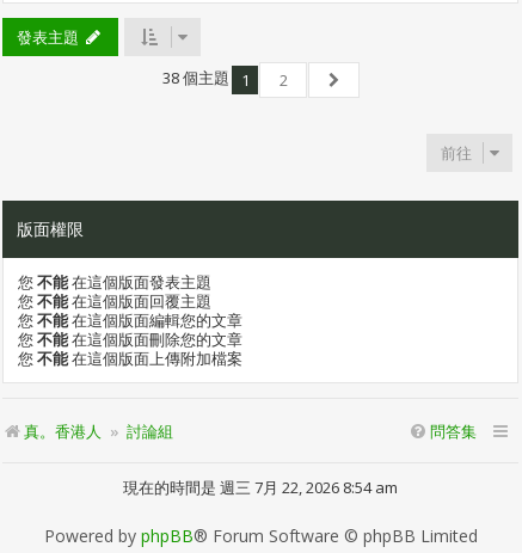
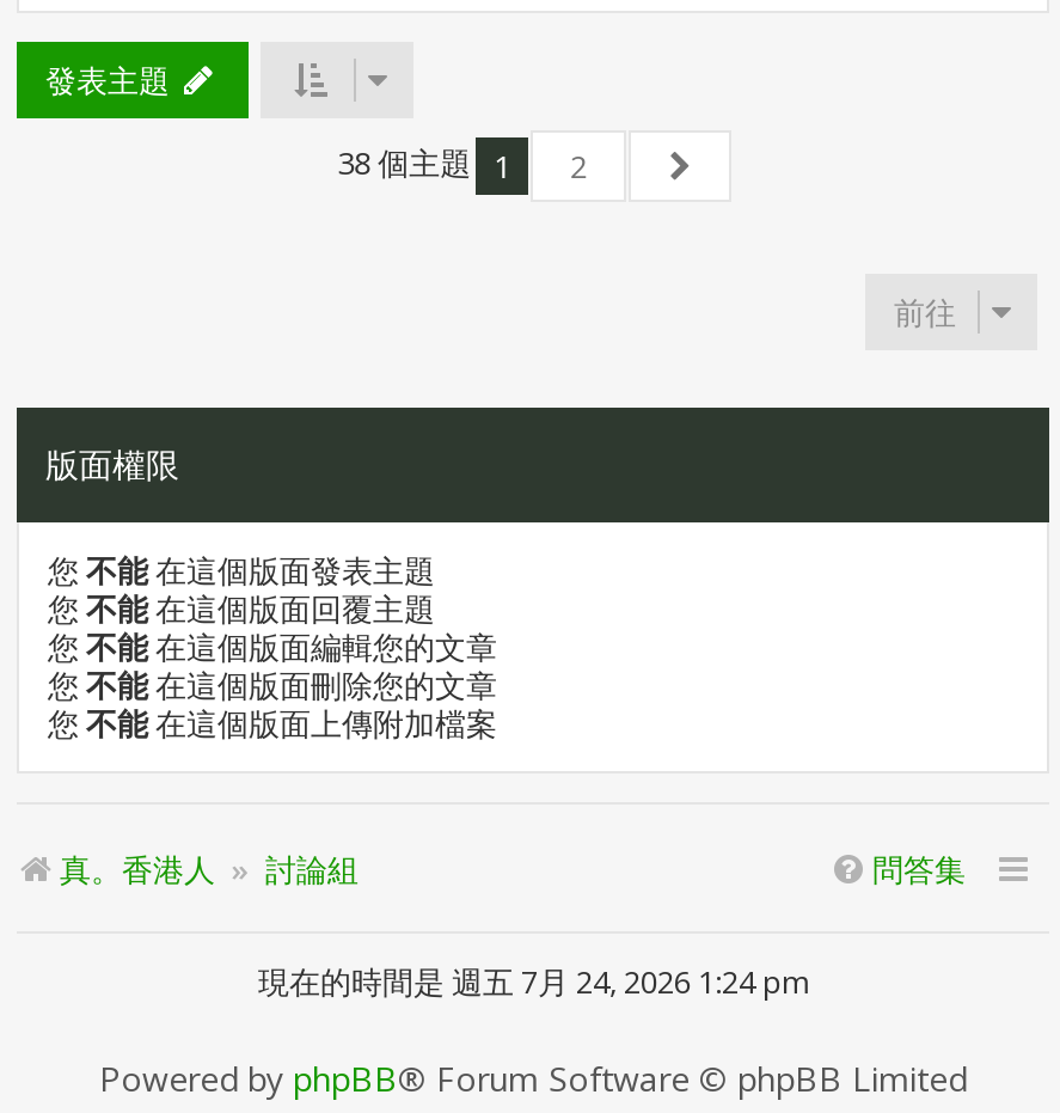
- 現在的時間是 週三 7月 22, 2026 8:54 am
+ 現在的時間是 週五 7月 24, 2026 1:24 pm
